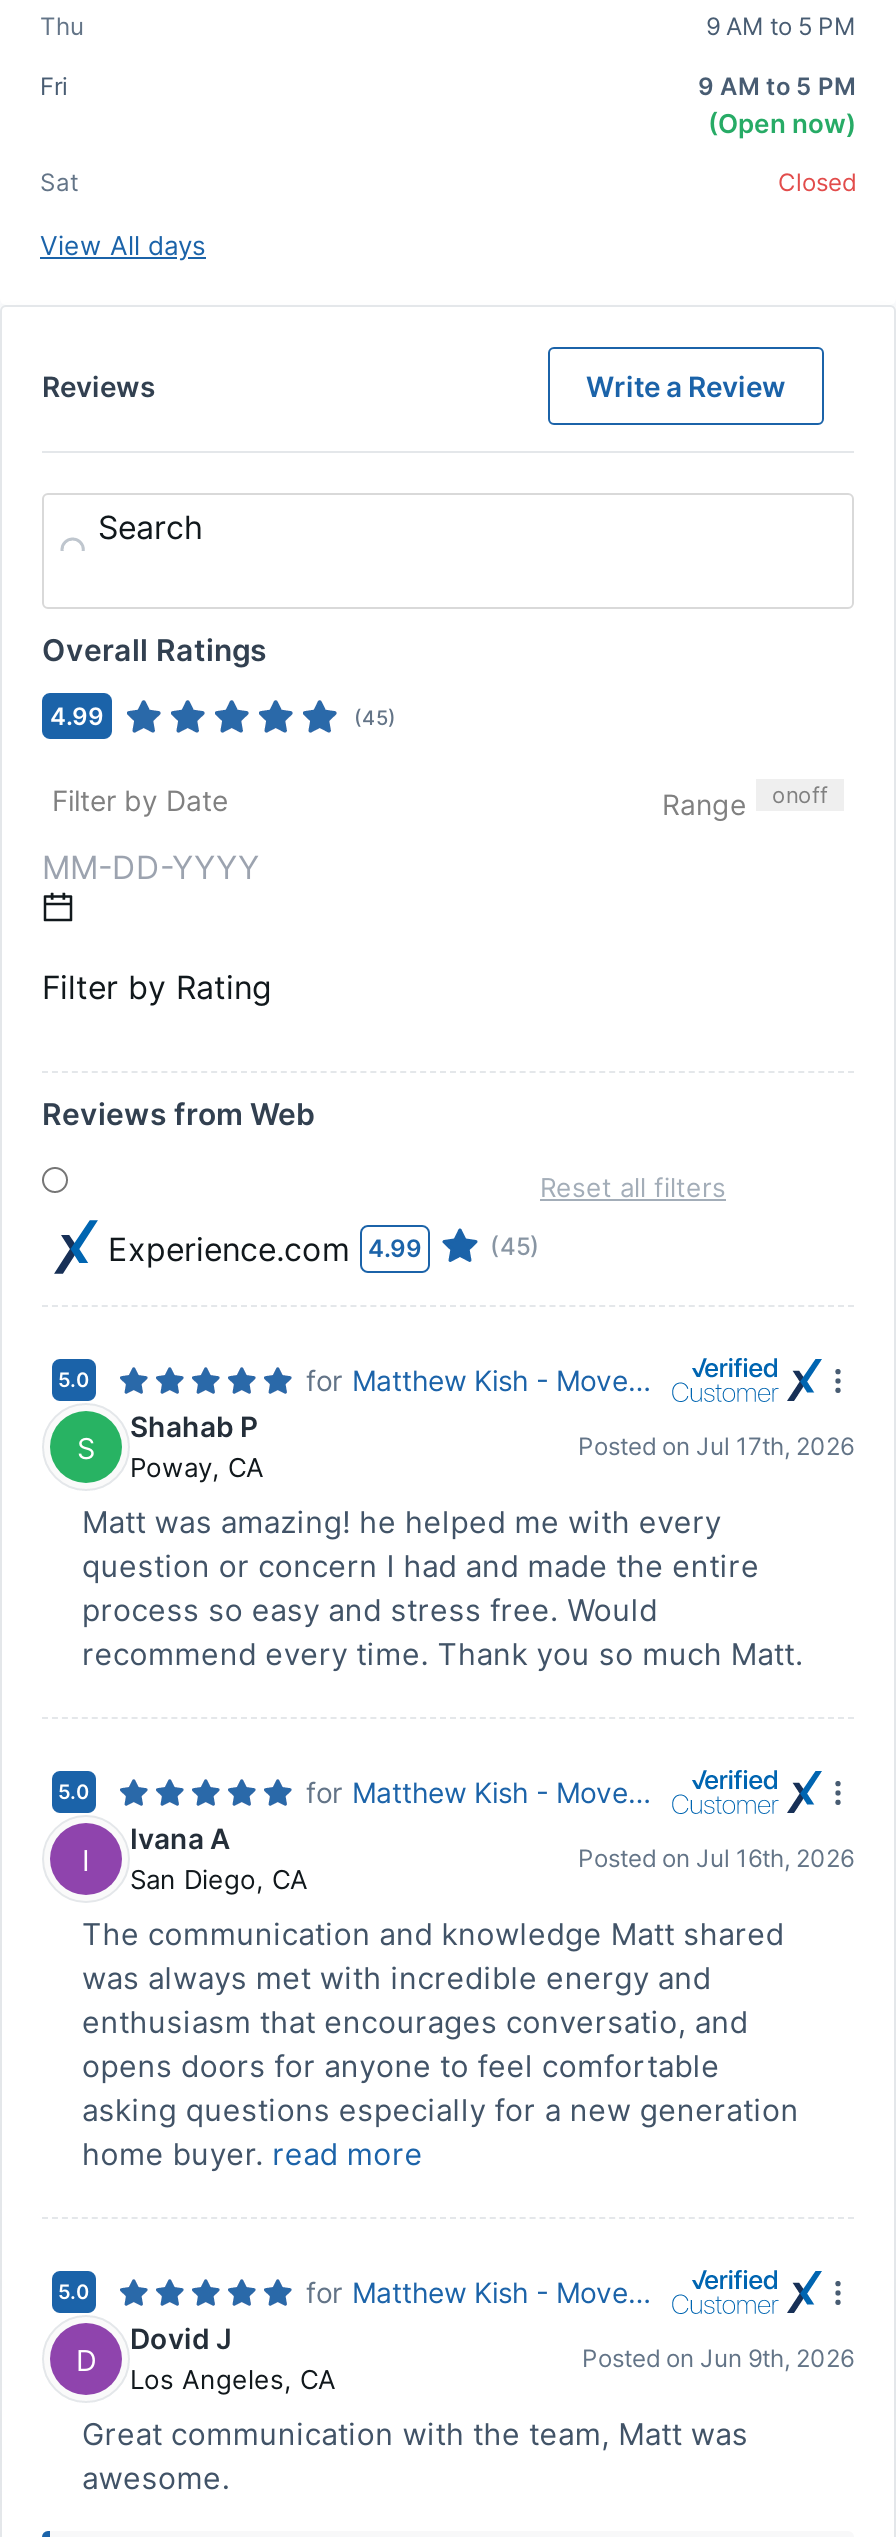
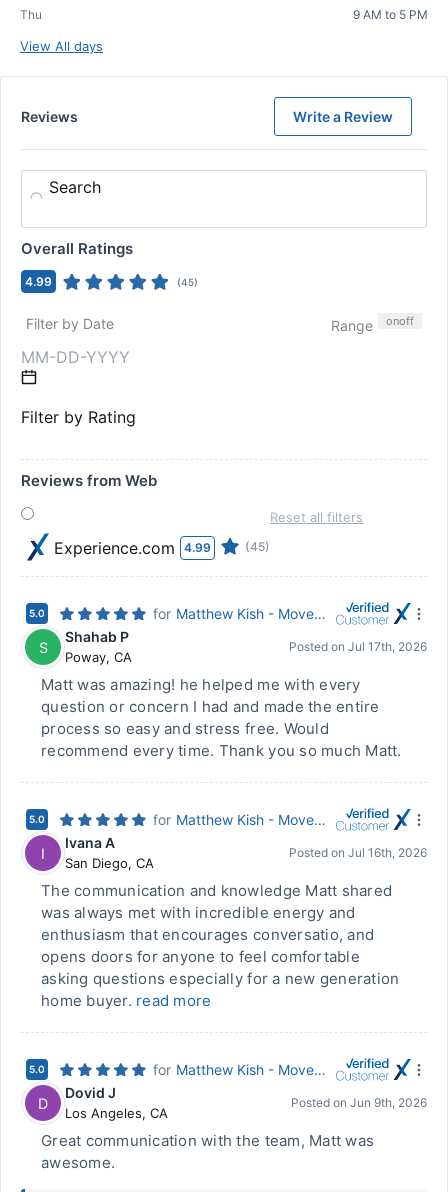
- Fri
- 9 AM to 5 PM
- (Open now)
- Sat
- Closed
